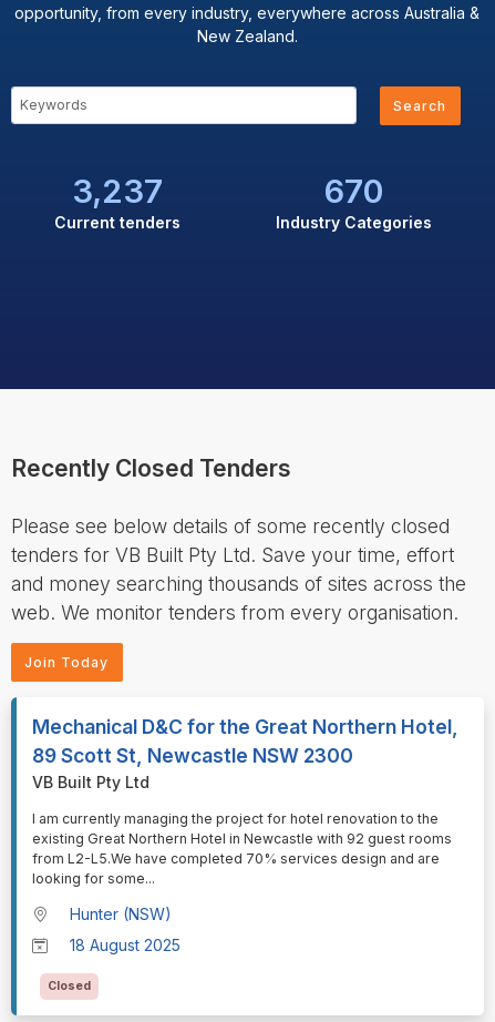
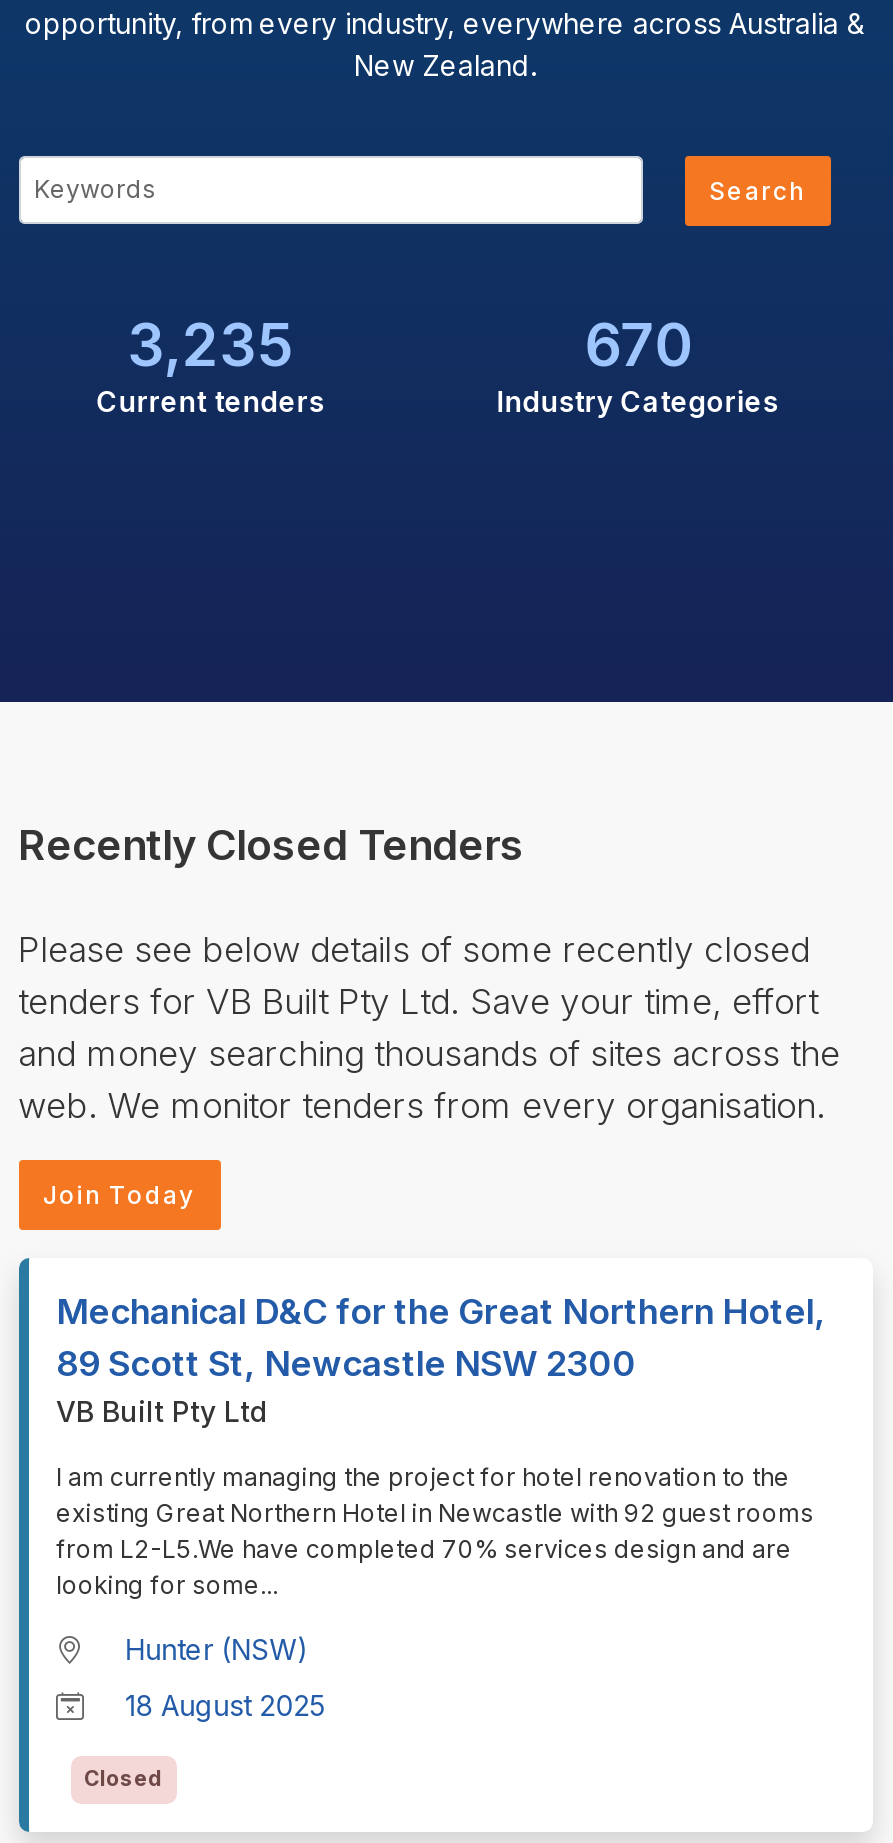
- 3,237
+ 3,235
